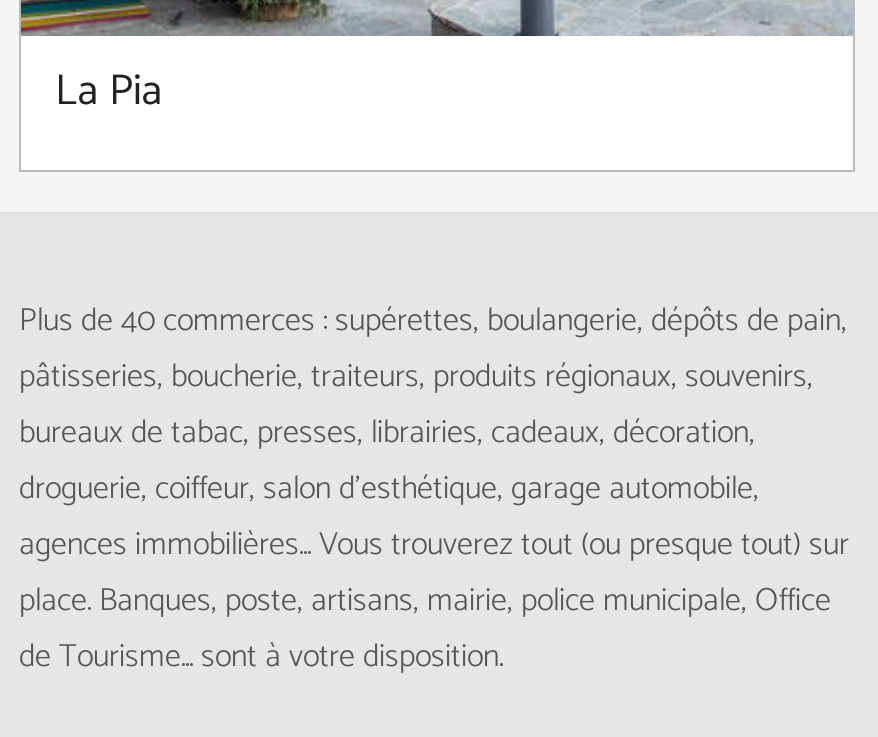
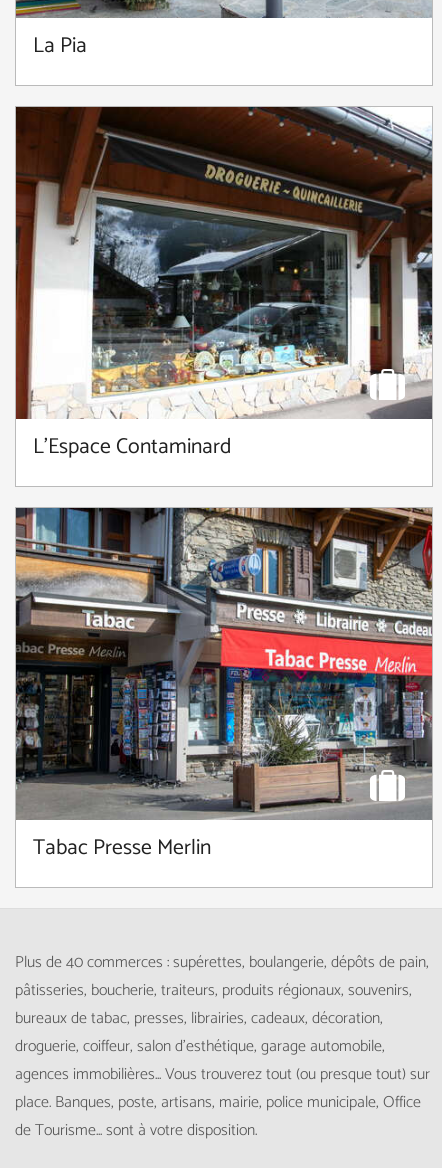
+ [image]
+ Tabac Presse Merlin

+ [image]
+ L'Espace Contaminard
